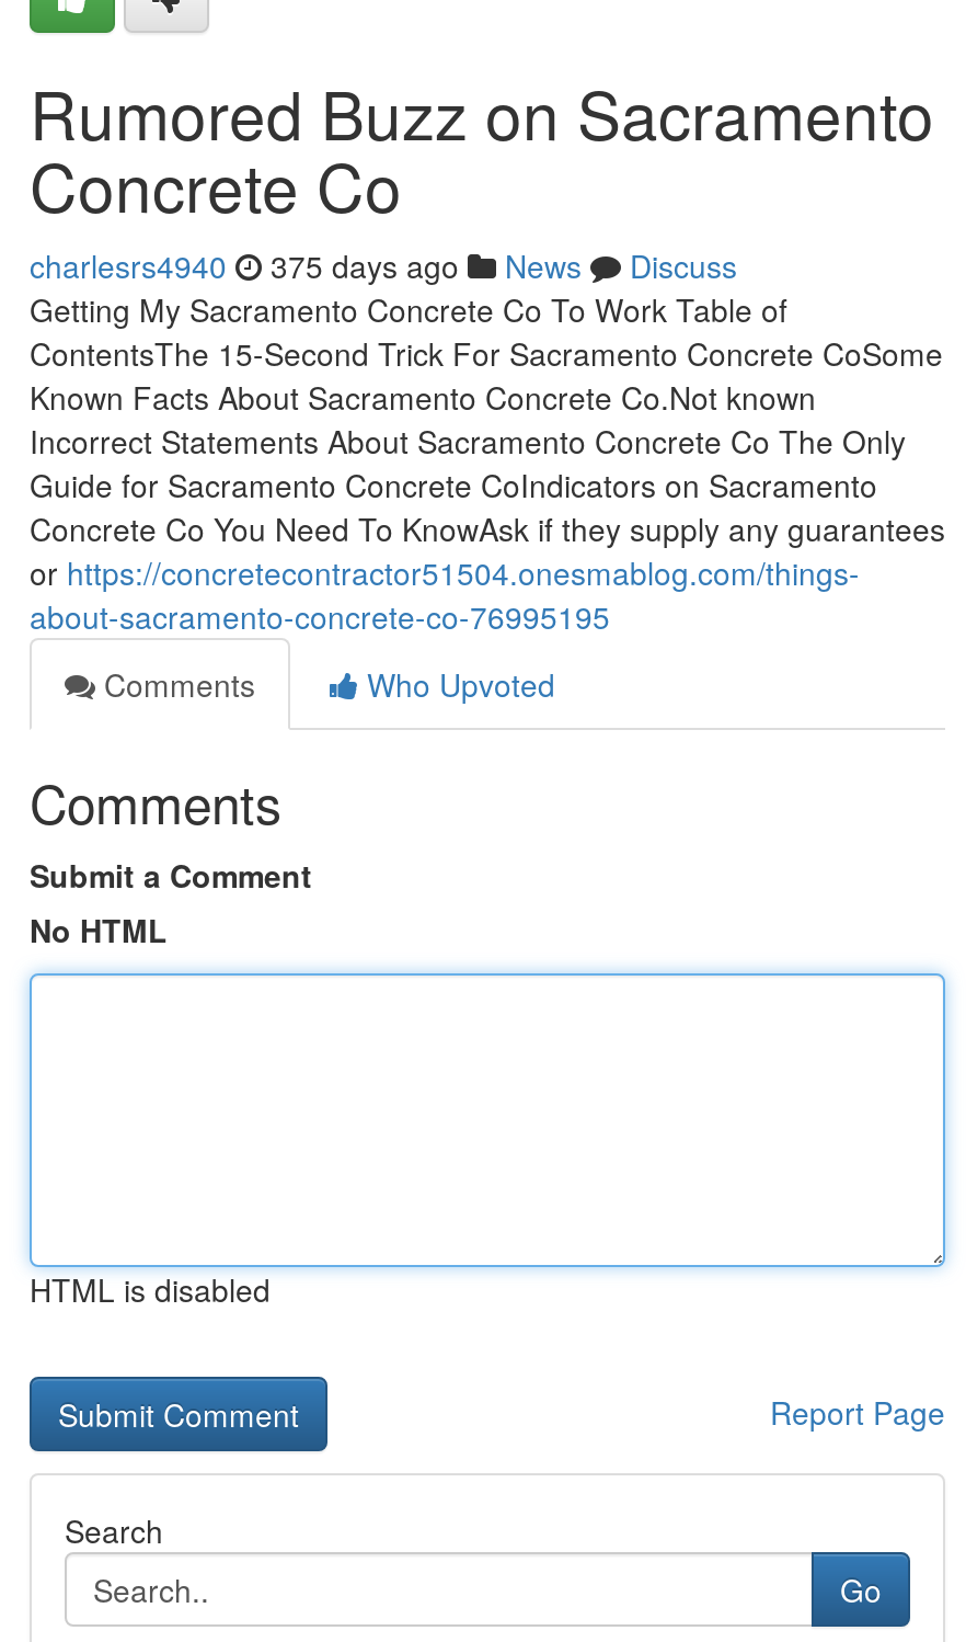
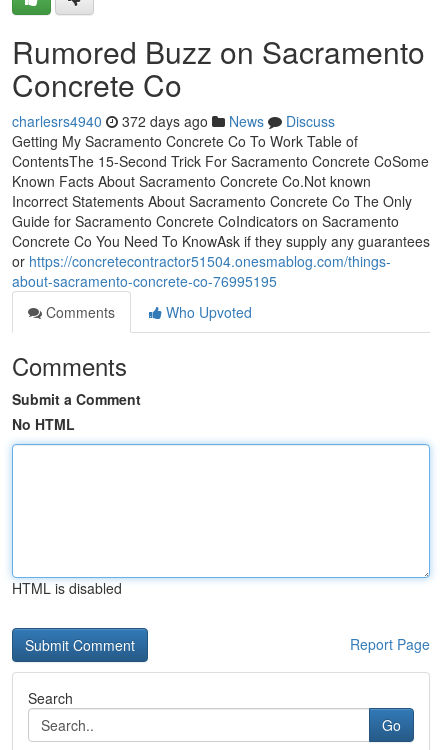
- charlesrs4940 375 days ago News Discuss
+ charlesrs4940 372 days ago News Discuss
